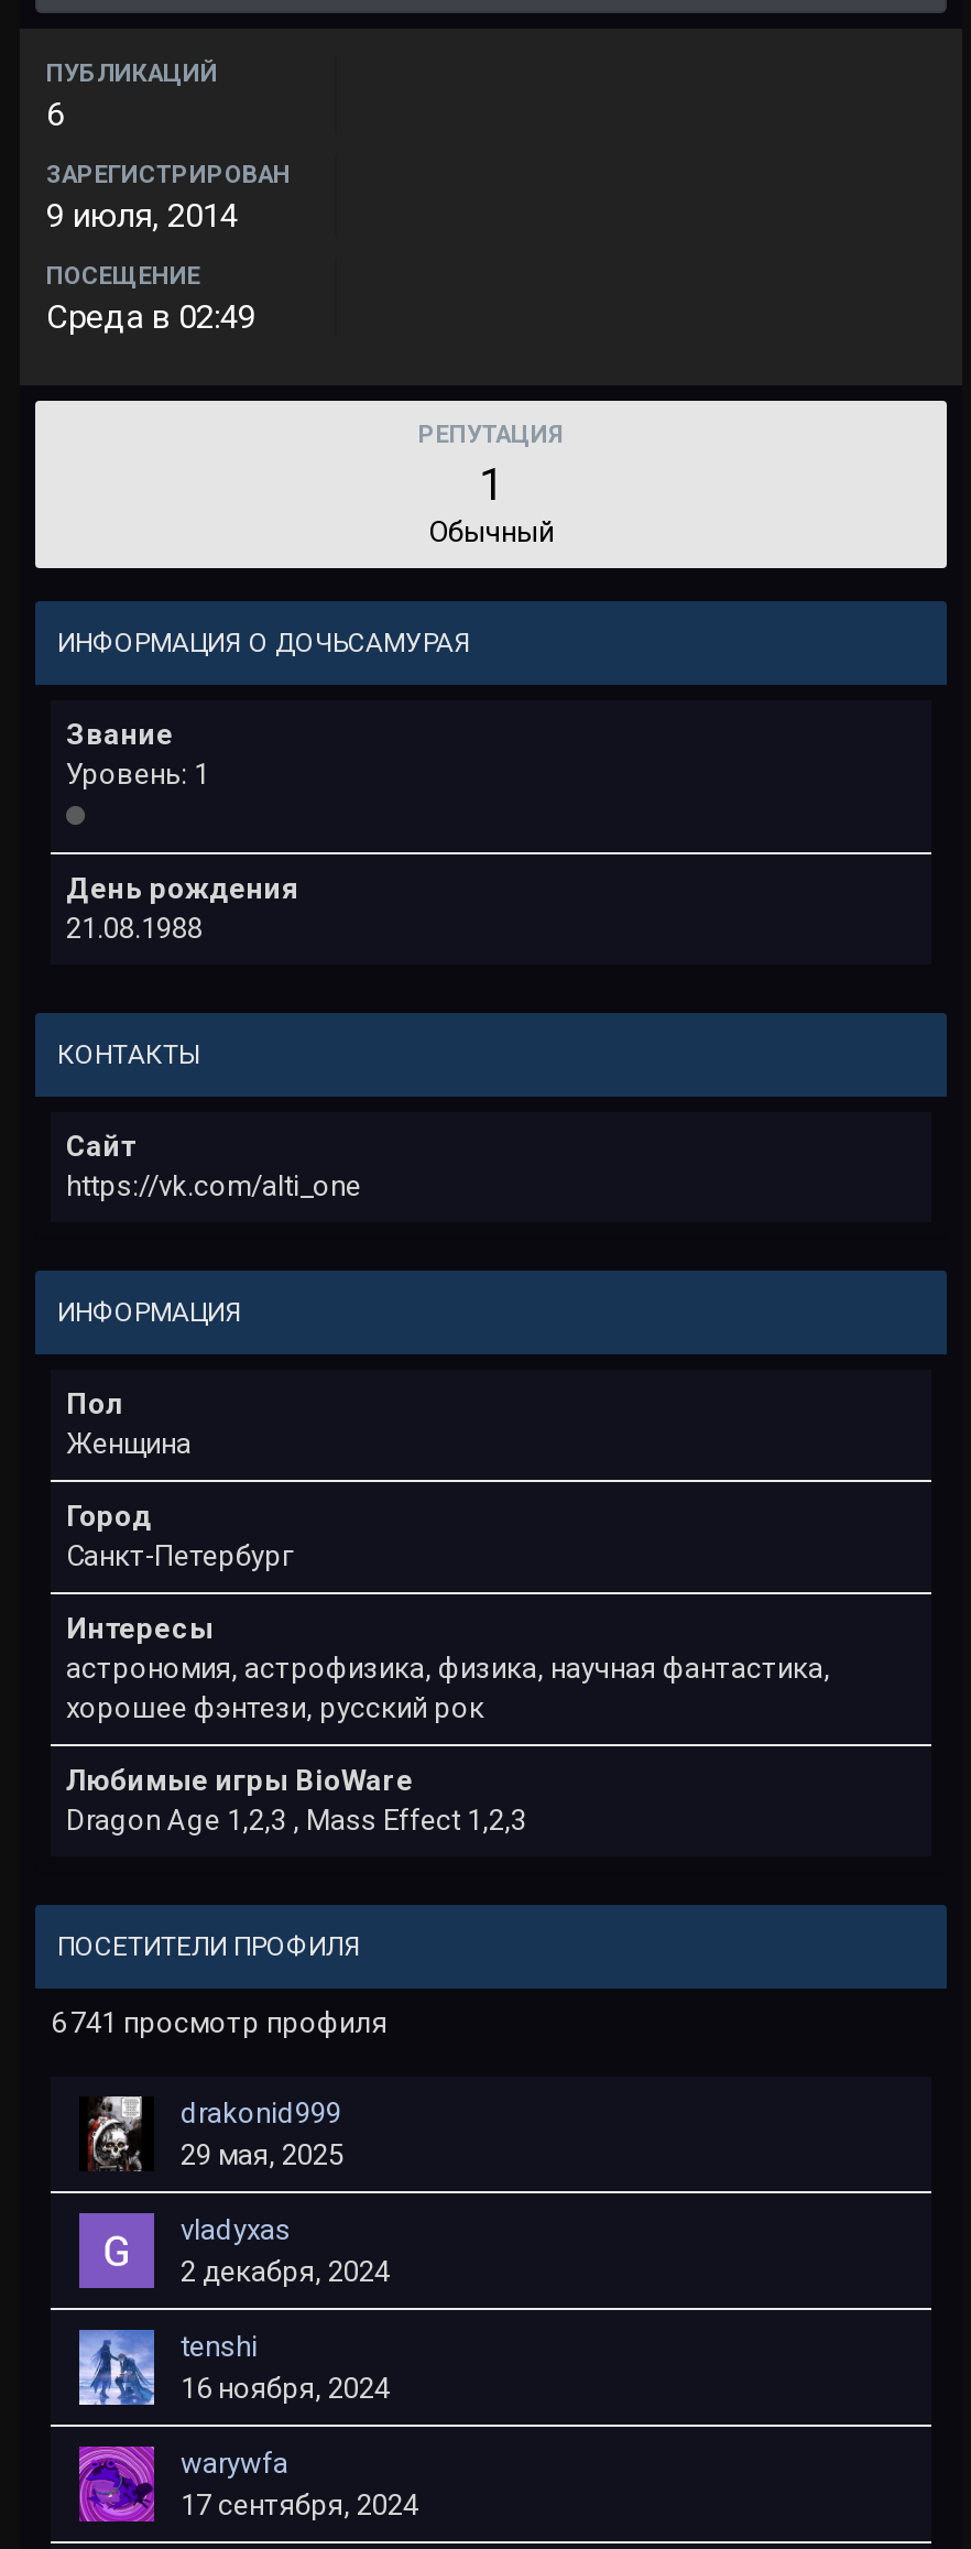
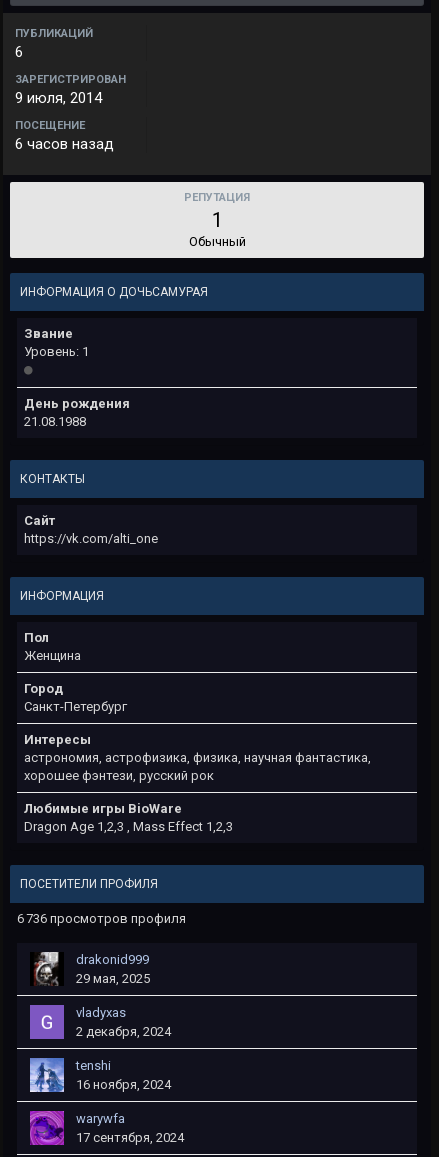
- Среда в 02:49
+ 6 часов назад

- 6 741 просмотр профиля
+ 6 736 просмотров профиля
